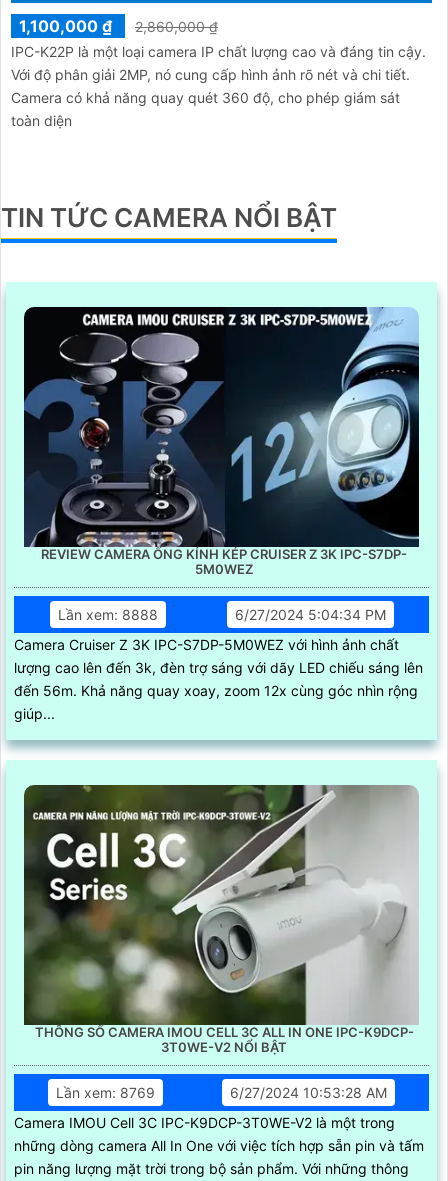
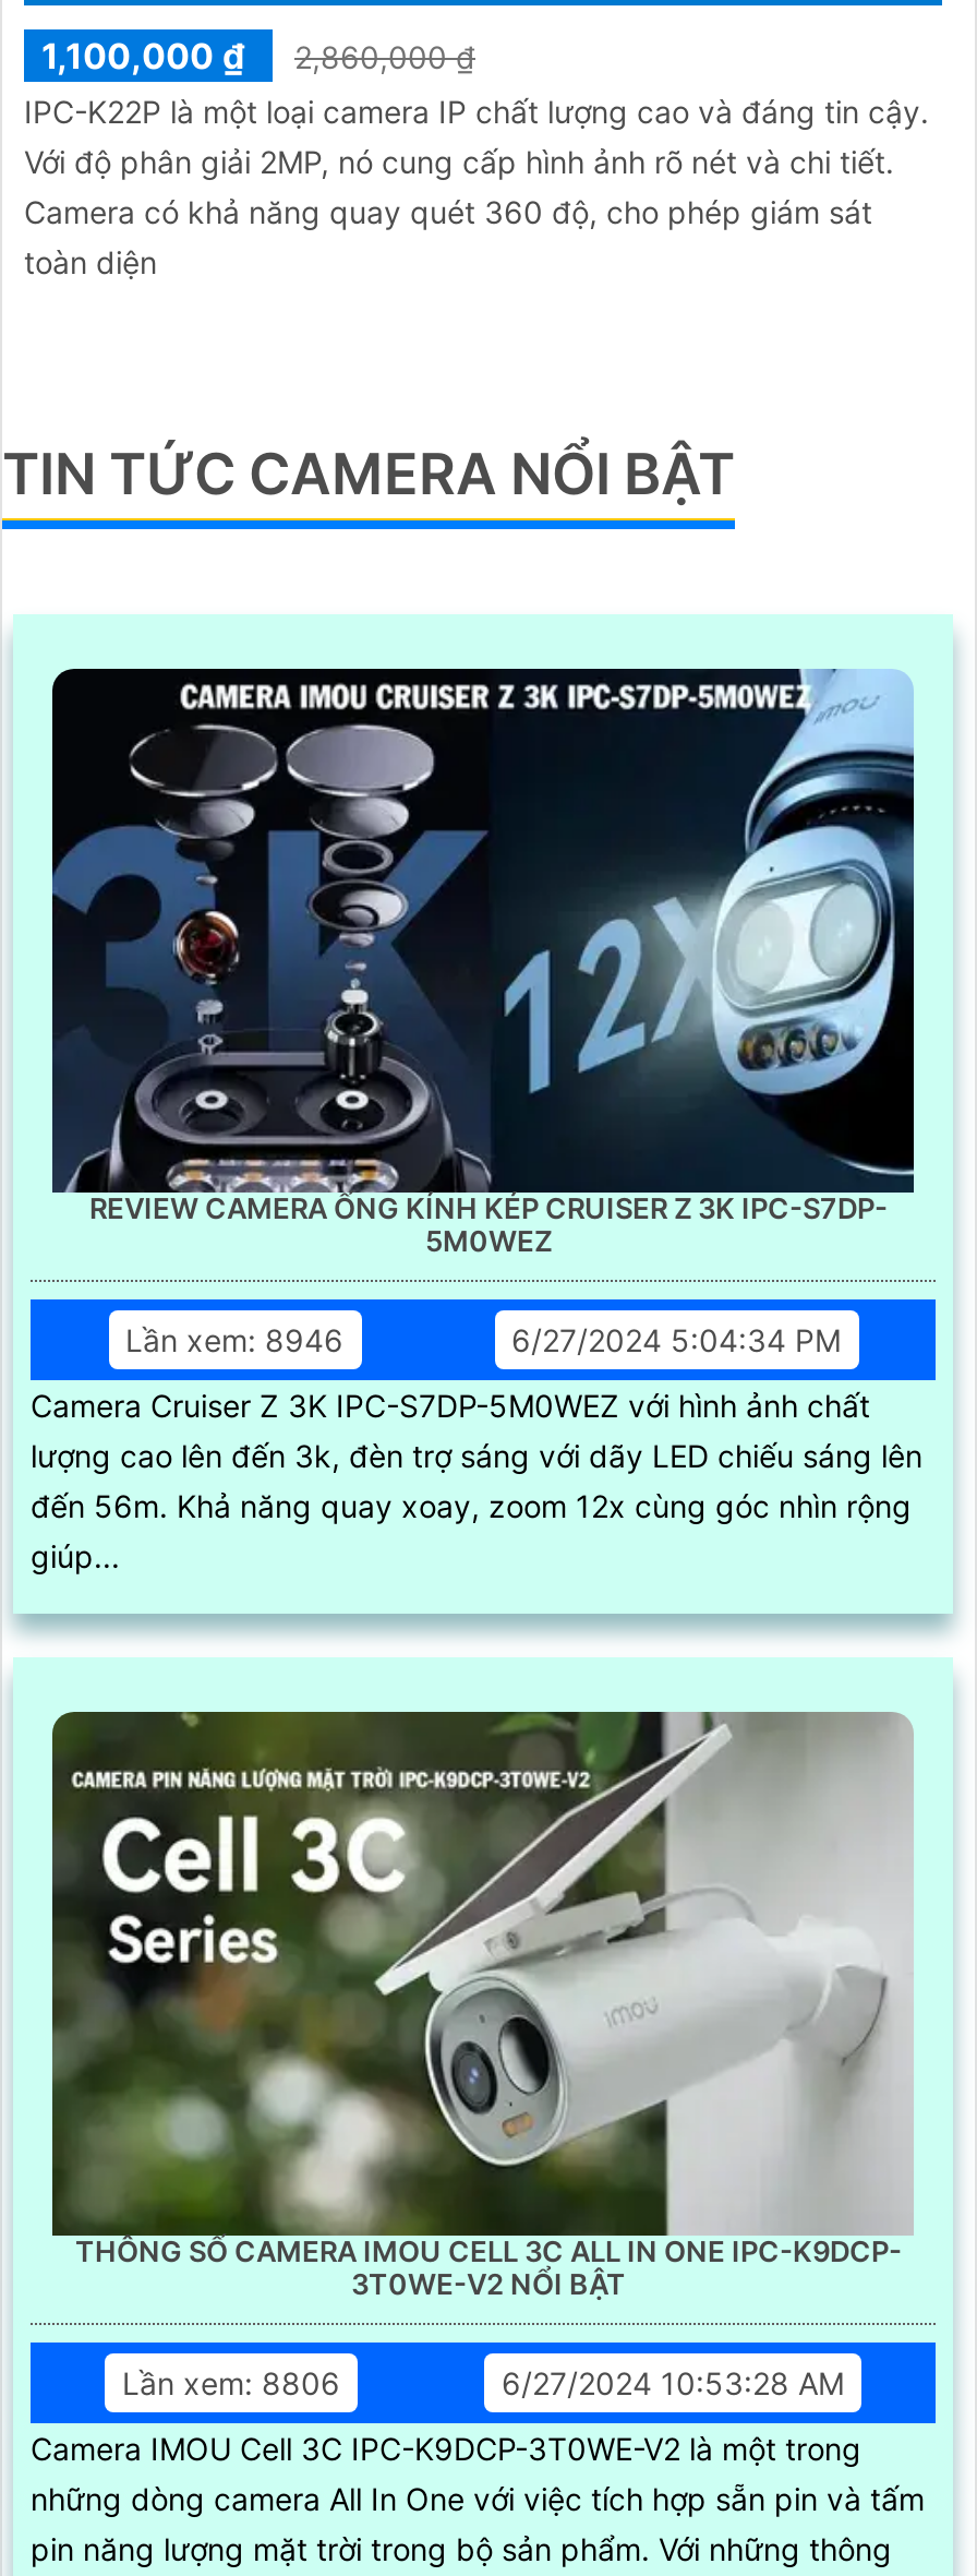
- Lần xem: 8888
+ Lần xem: 8946

- Lần xem: 8769
+ Lần xem: 8806
